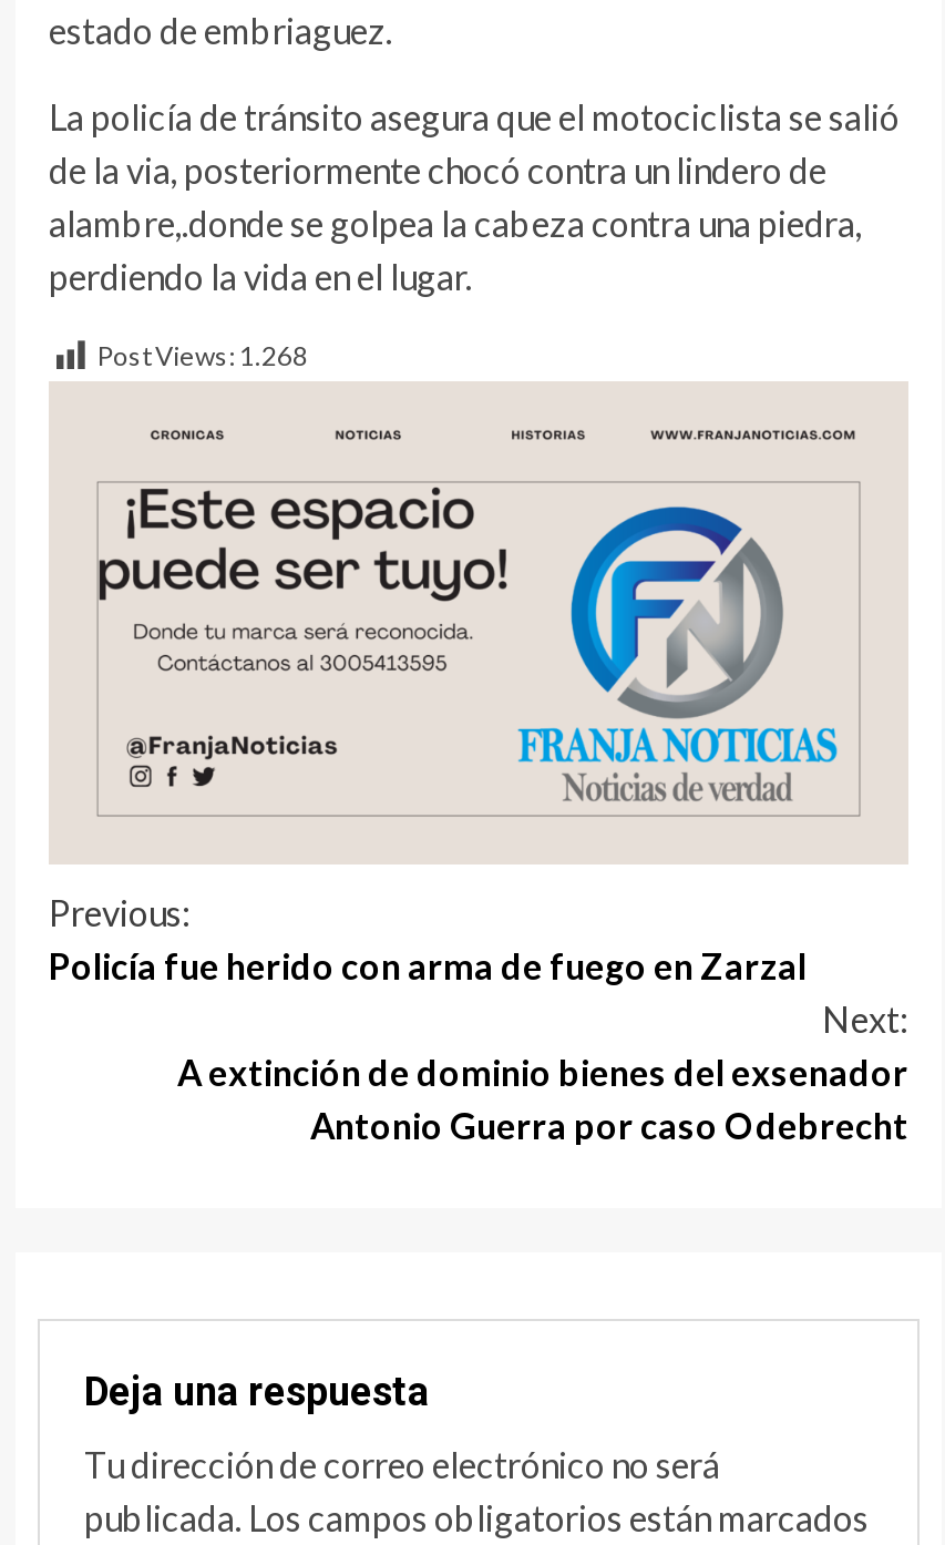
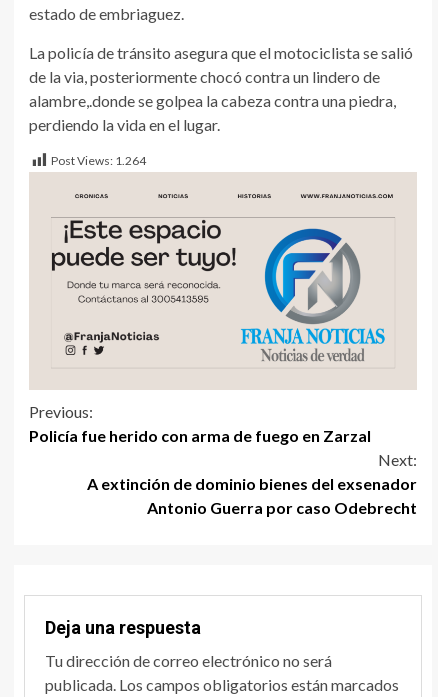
- Post Views: 1.268
+ Post Views: 1.264
